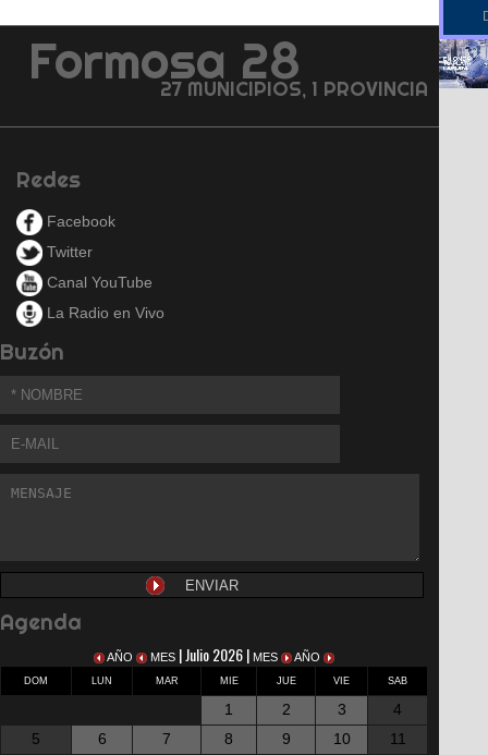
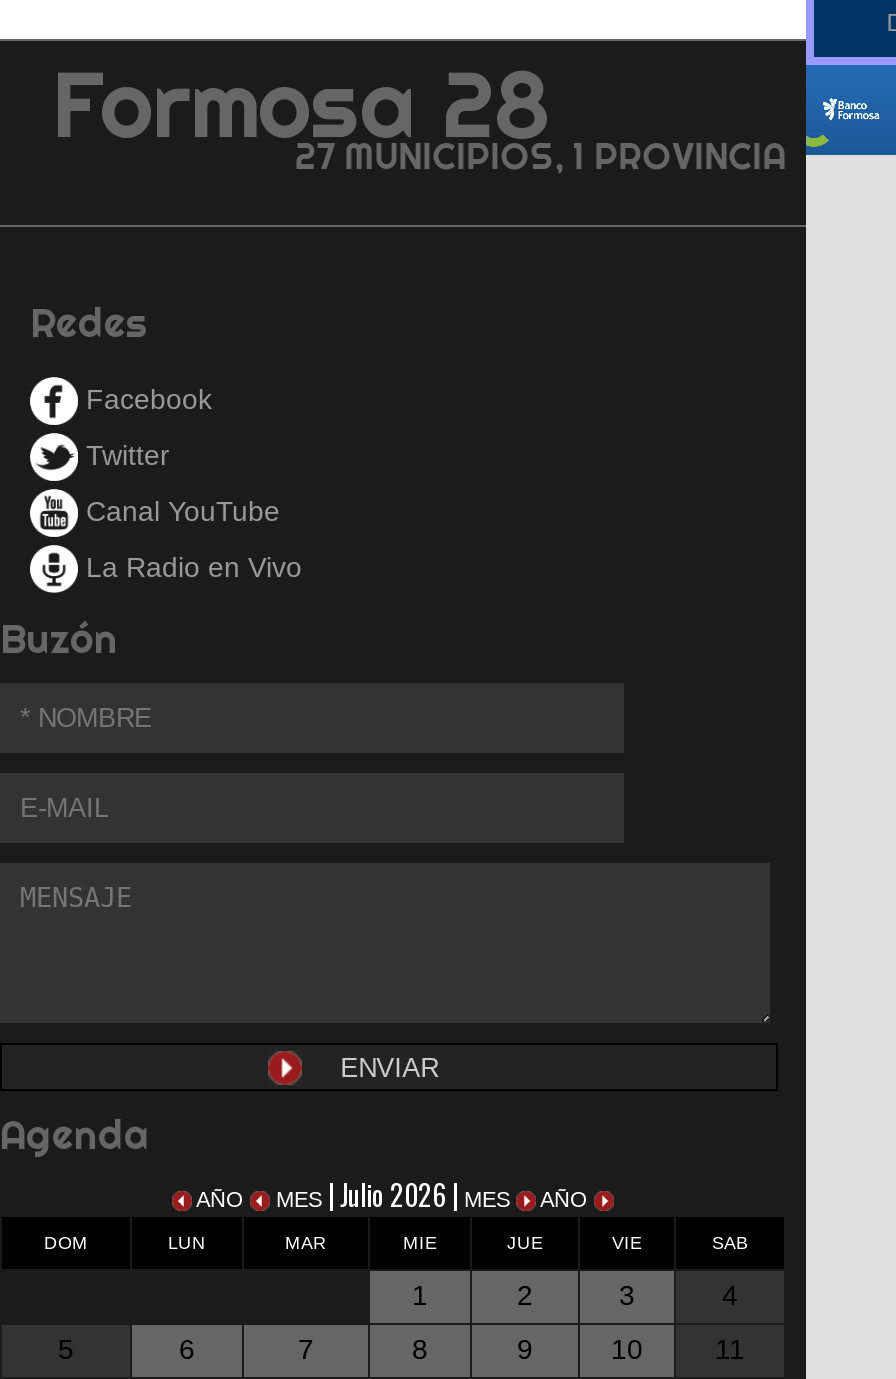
- [image]
+ [image]
